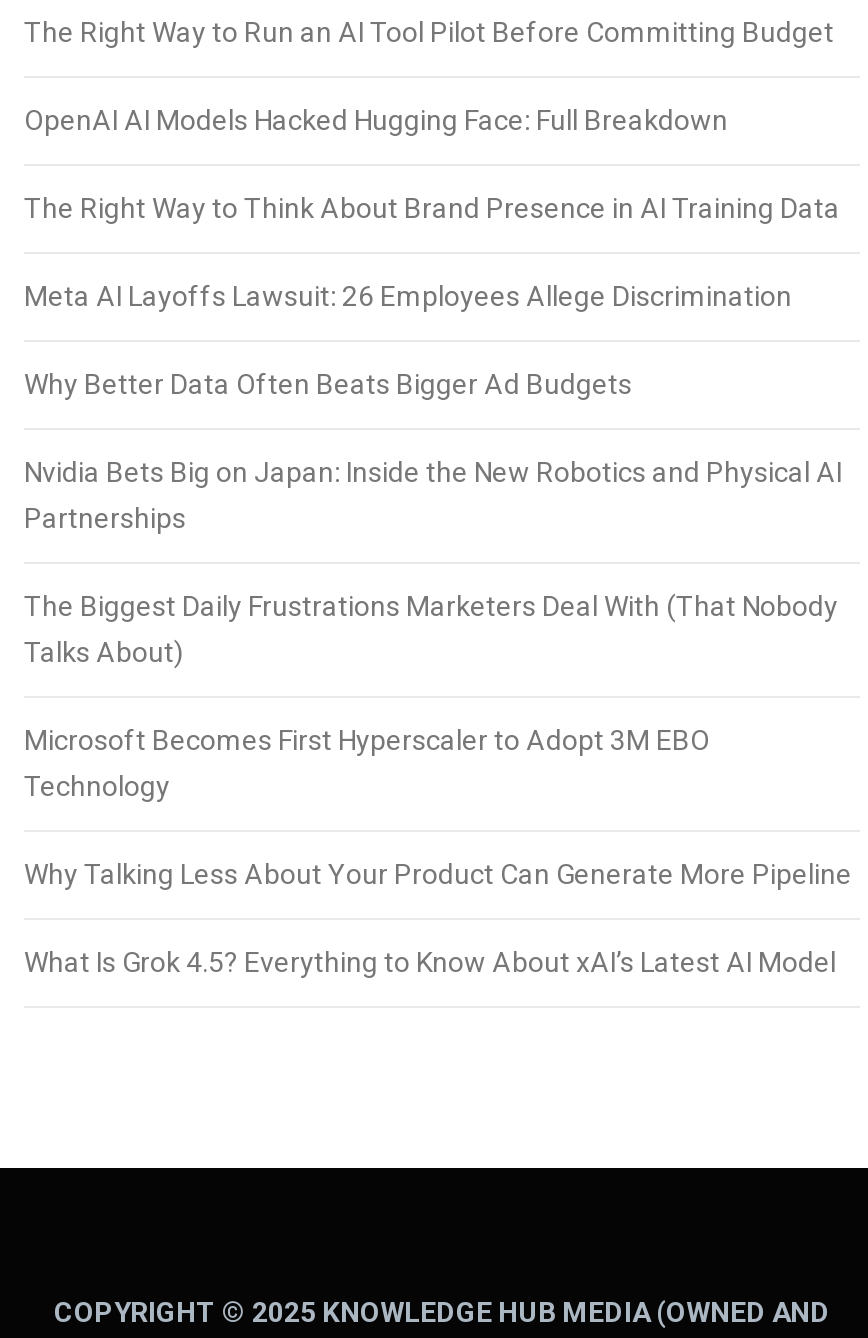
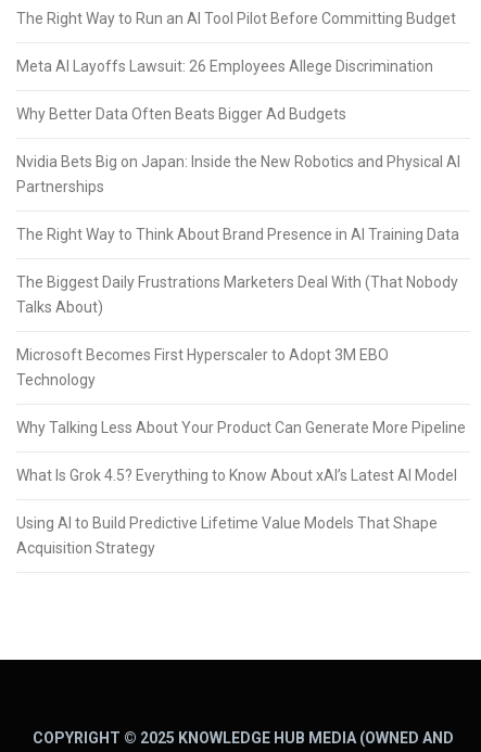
- OpenAI AI Models Hacked Hugging Face: Full Breakdown

moved down: The Right Way to Think About Brand Presence in AI Training Data

moved up: Meta AI Layoffs Lawsuit: 26 Employees Allege Discrimination | Why Better Data Often Beats Bigger Ad Budgets | Nvidia Bets Big on Japan: Inside the New Robotics and Physical AI | Partnerships

moved up: The Biggest Daily Frustrations Marketers Deal With (That Nobody | Talks About) | Microsoft Becomes First Hyperscaler to Adopt 3M EBO | Technology | Why Talking Less About Your Product Can Generate More Pipeline | What Is Grok 4.5? Everything to Know About xAI’s Latest AI Model

+ Using AI to Build Predictive Lifetime Value Models That Shape
+ Acquisition Strategy
